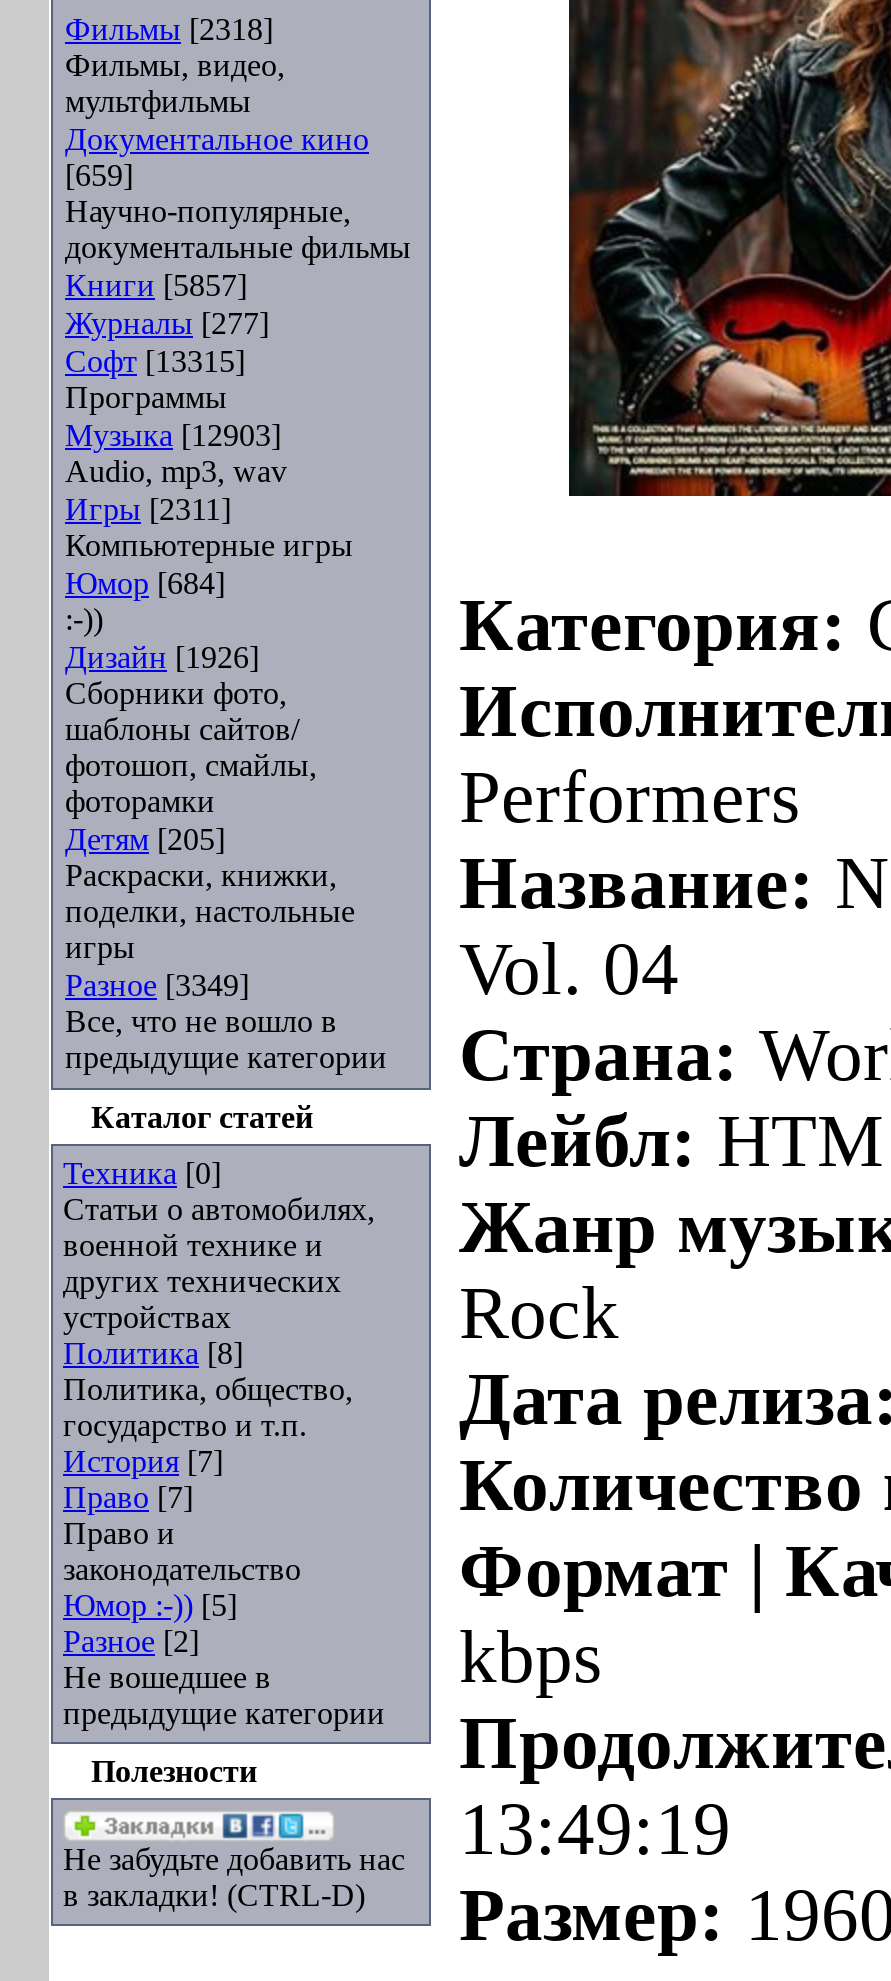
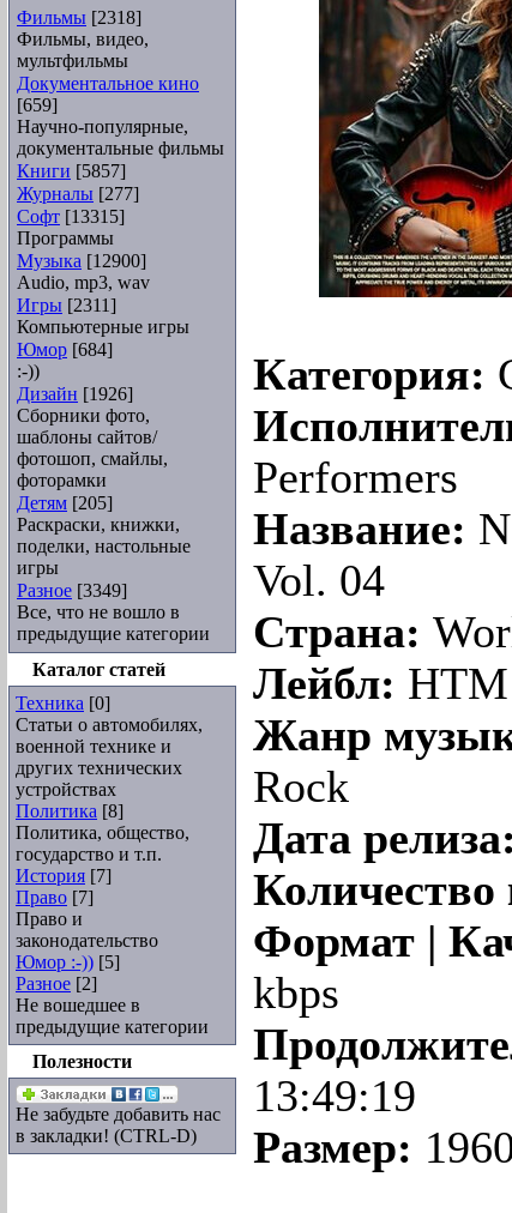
- Музыка [12903]
+ Музыка [12900]
